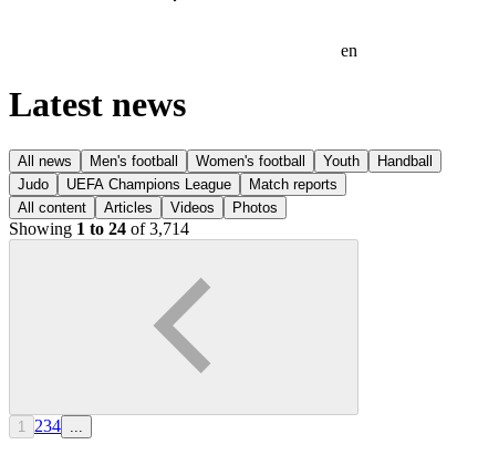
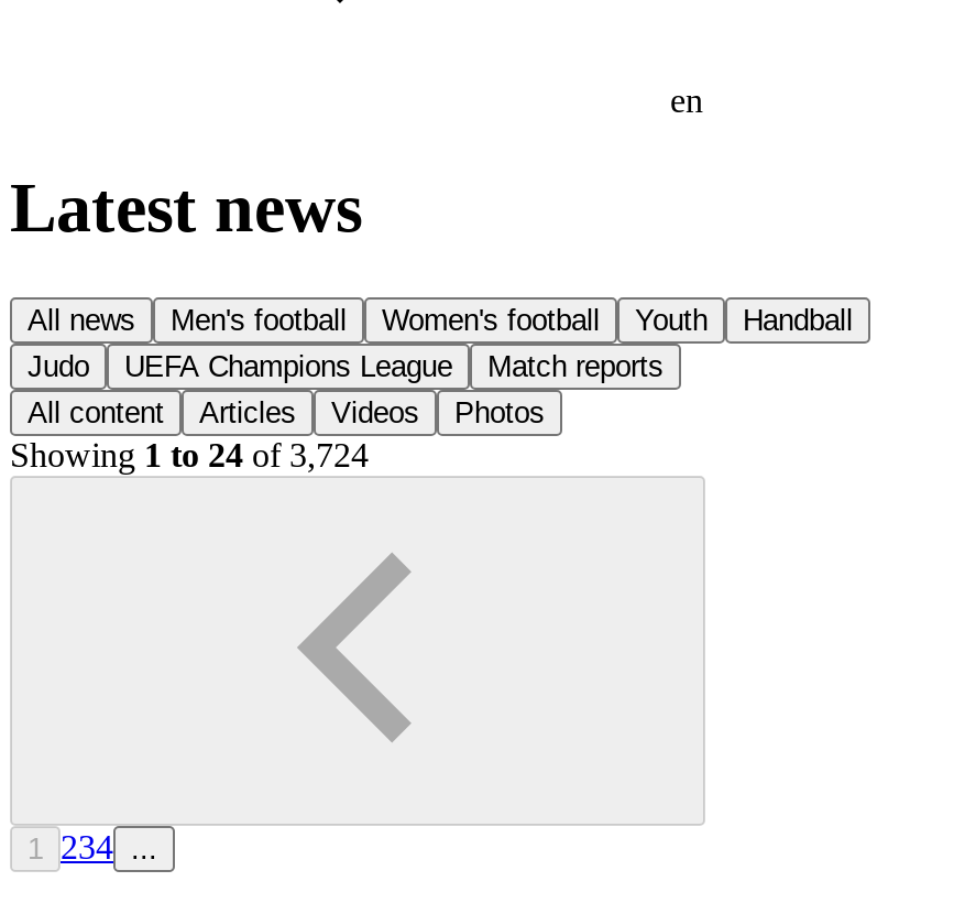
- Showing1 to 24of 3,714
+ Showing1 to 24of 3,724
